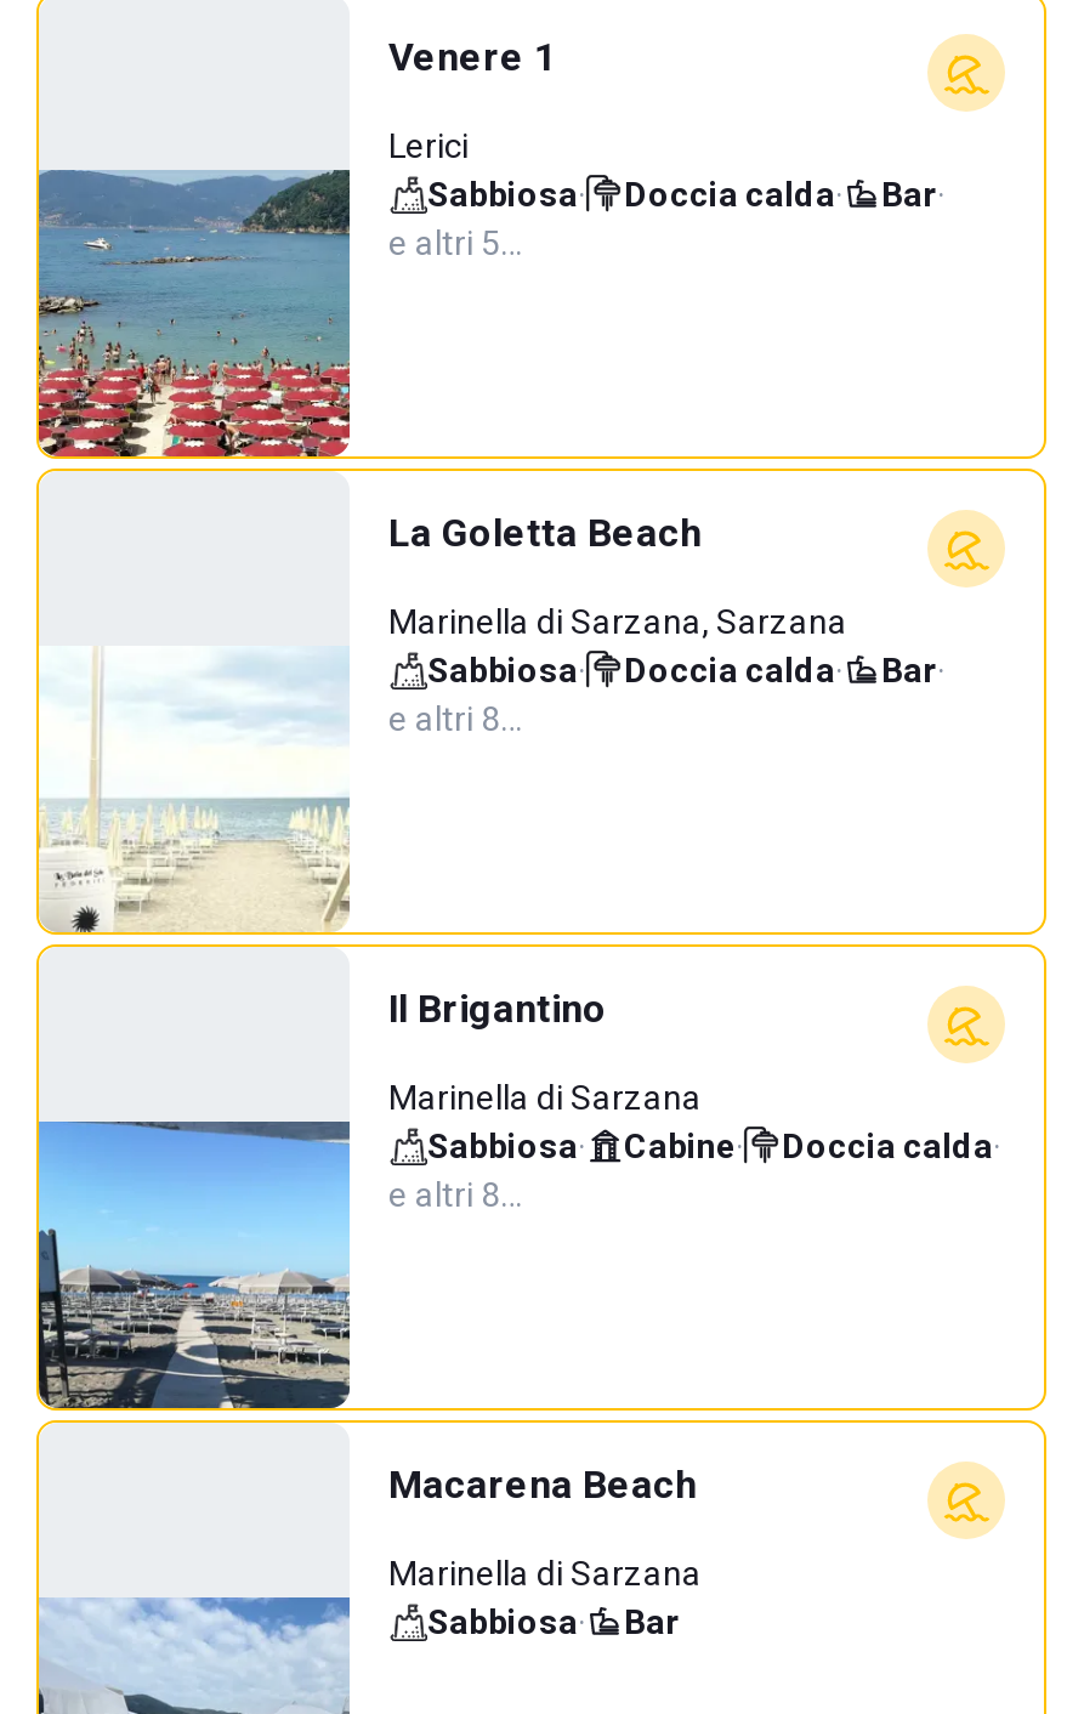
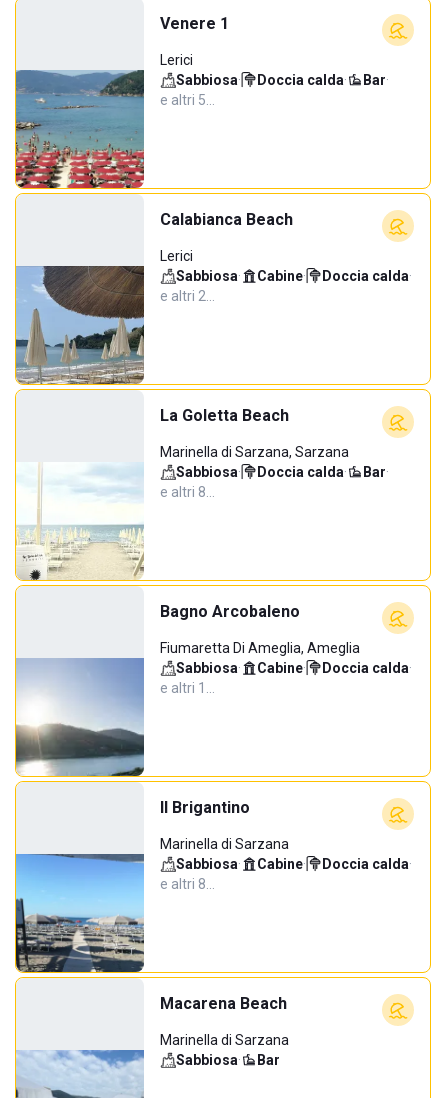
+ [image]
+ Calabianca Beach
+ Lerici
+ Sabbiosa·
+ Cabine·
+ Doccia calda·
+ e altri 2…

+ [image]
+ Bagno Arcobaleno
+ Fiumaretta Di Ameglia, Ameglia
+ Sabbiosa·
+ Cabine·
+ Doccia calda·
+ e altri 1…
